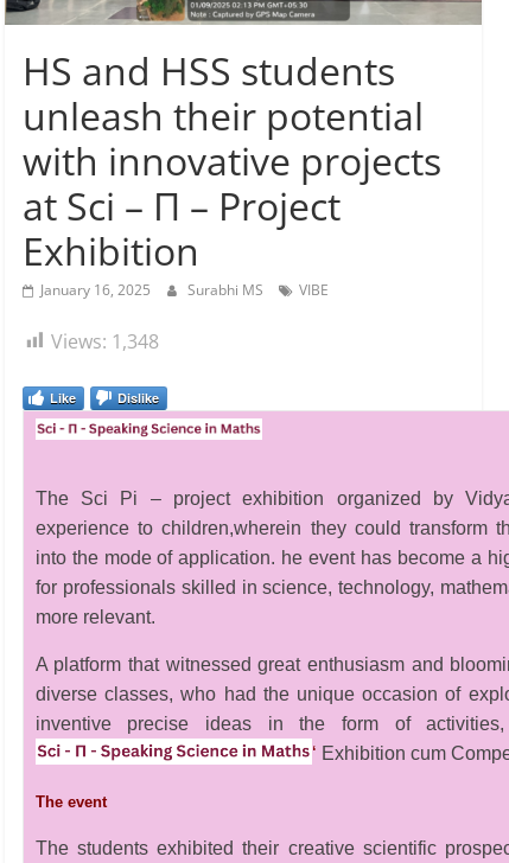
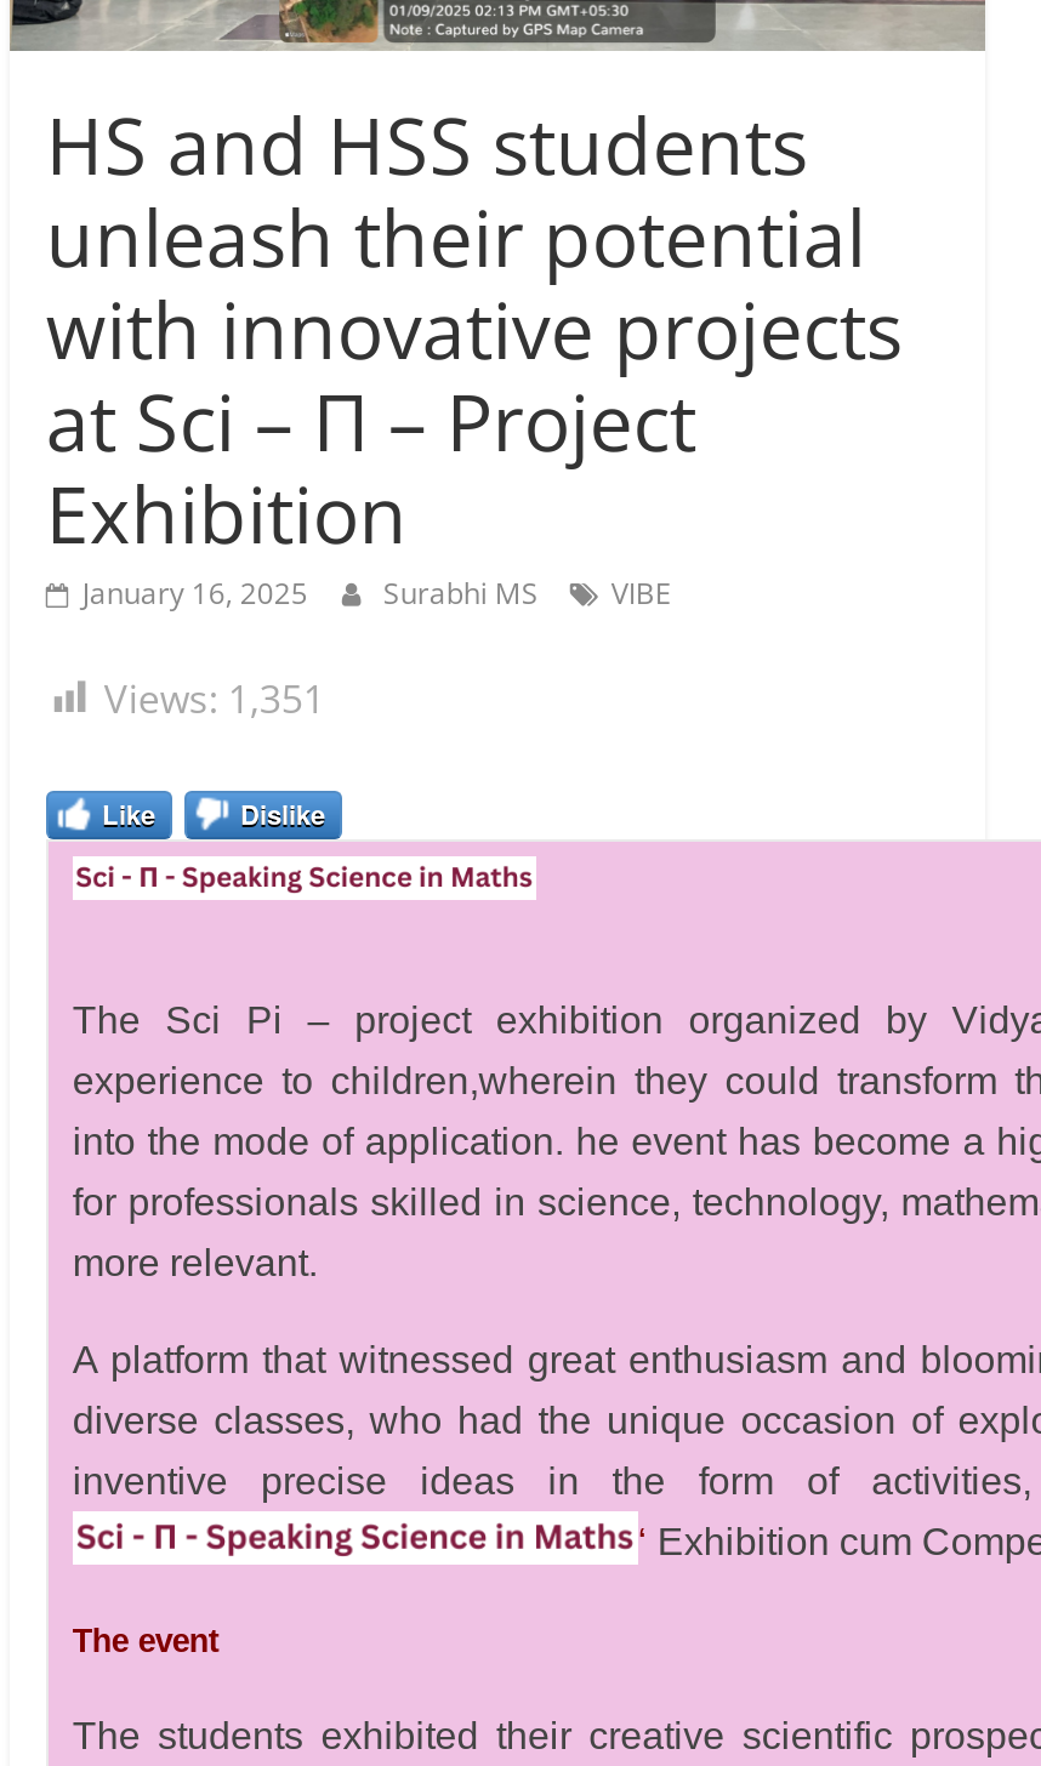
- Views: 1,348
+ Views: 1,351
